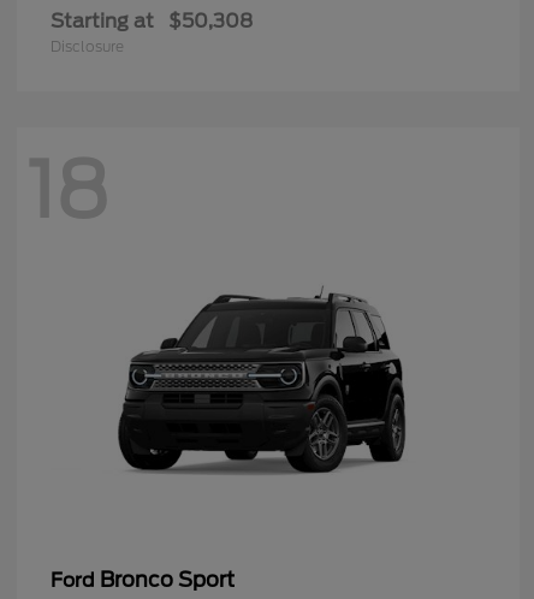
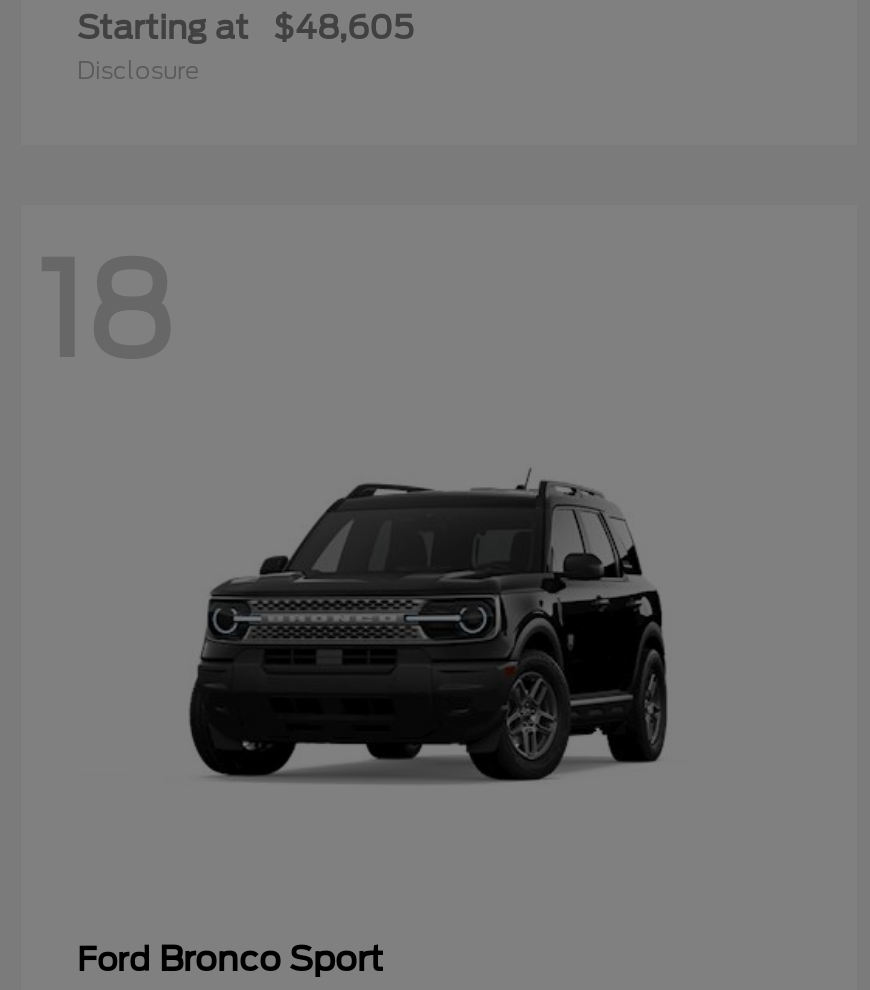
- Starting at $50,308
+ Starting at $48,605
